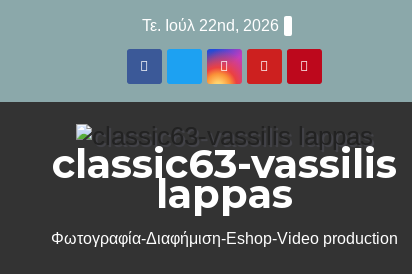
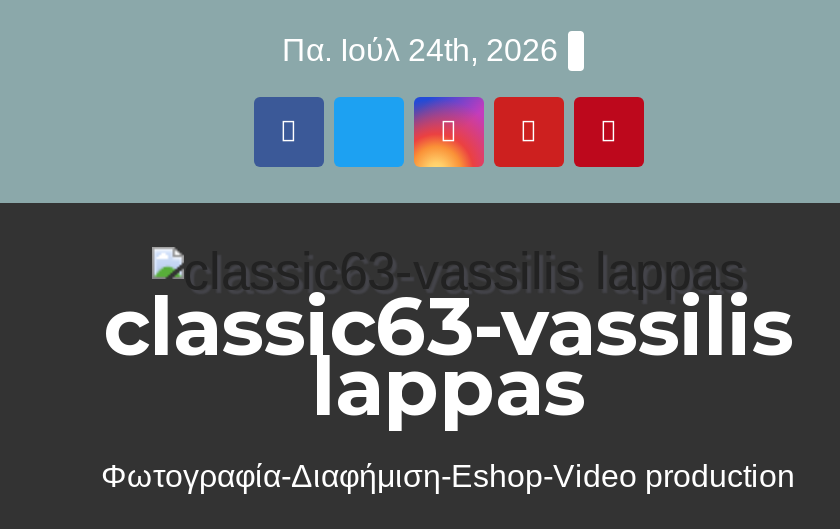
- Τε. Ιούλ 22nd, 2026
+ Πα. Ιούλ 24th, 2026
